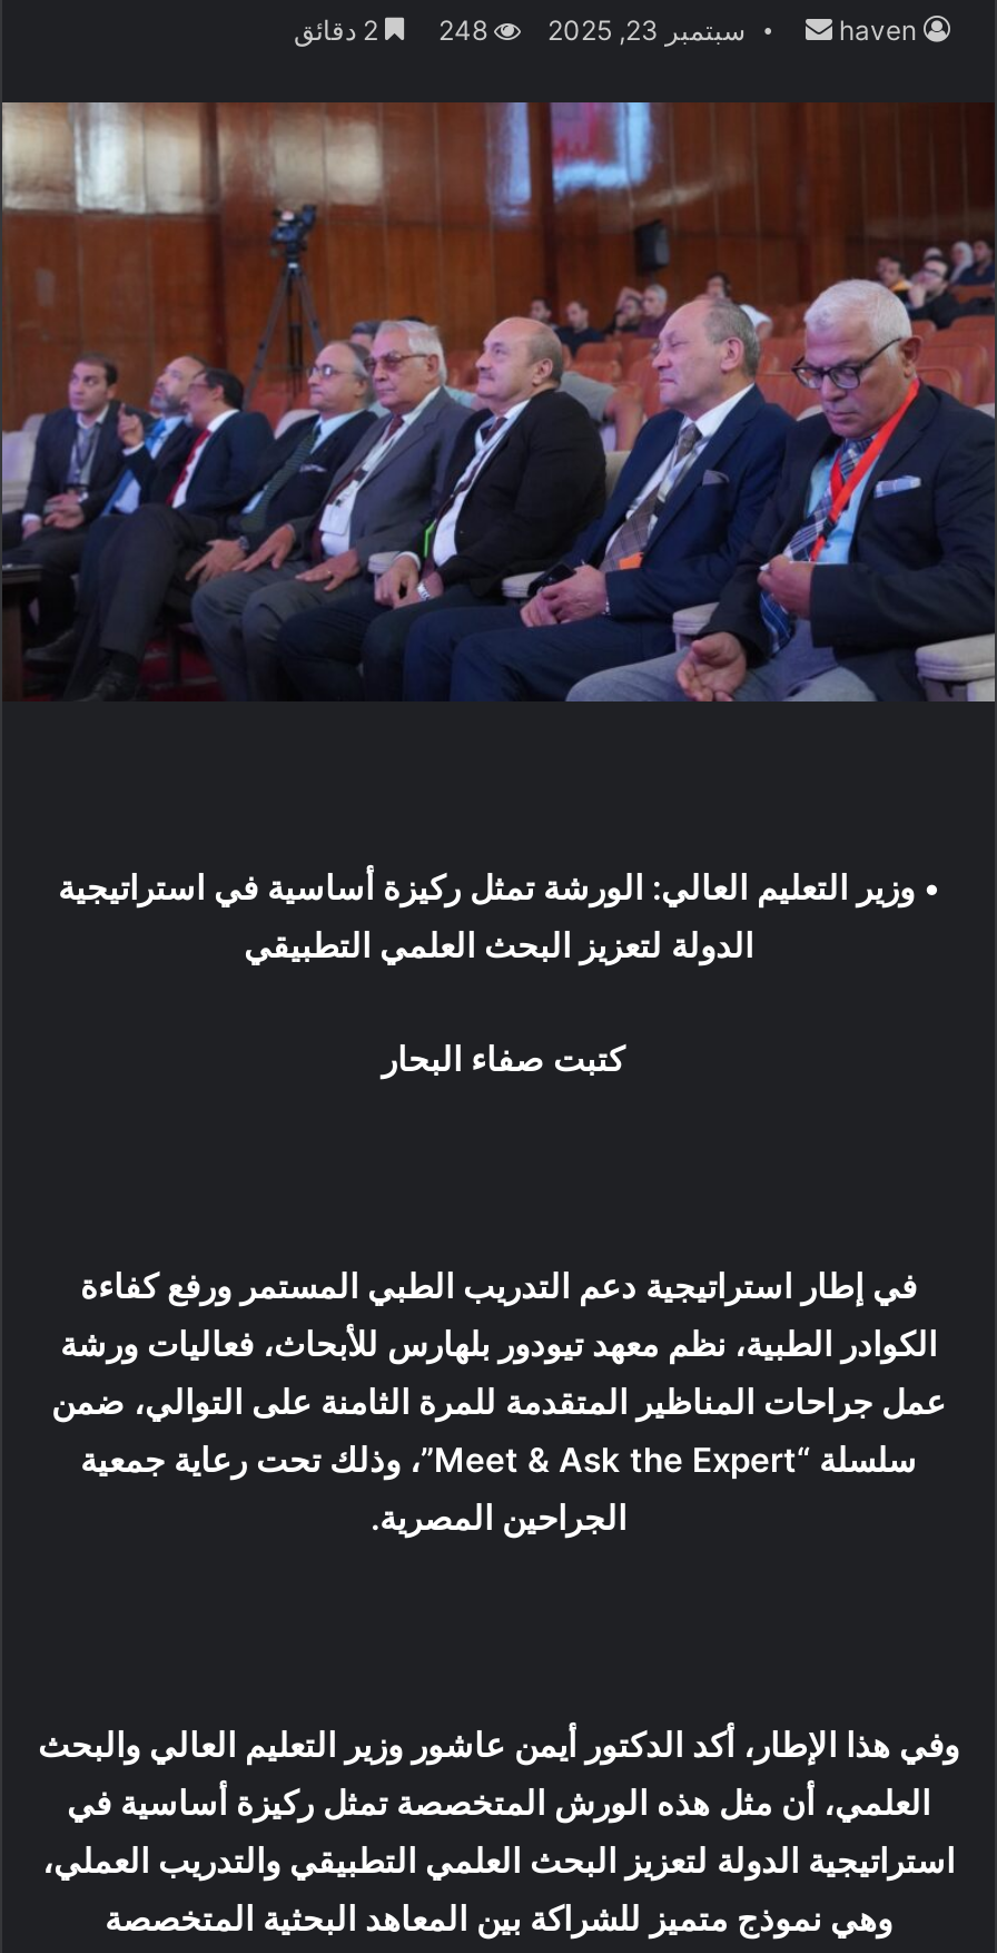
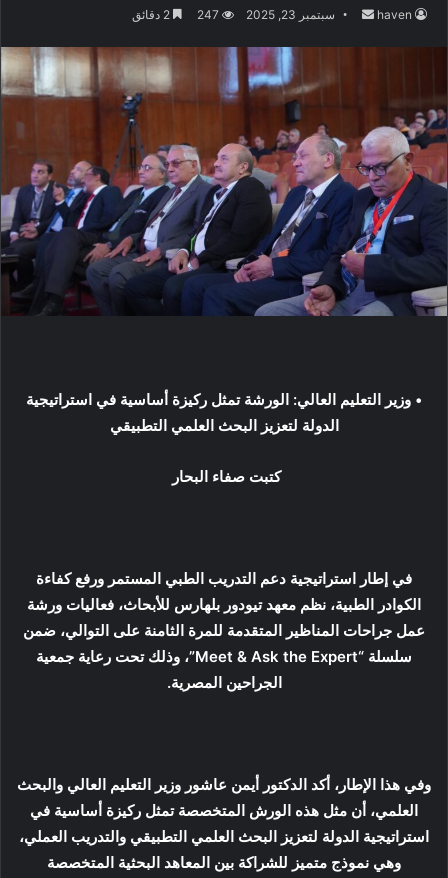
- 248
+ 247
